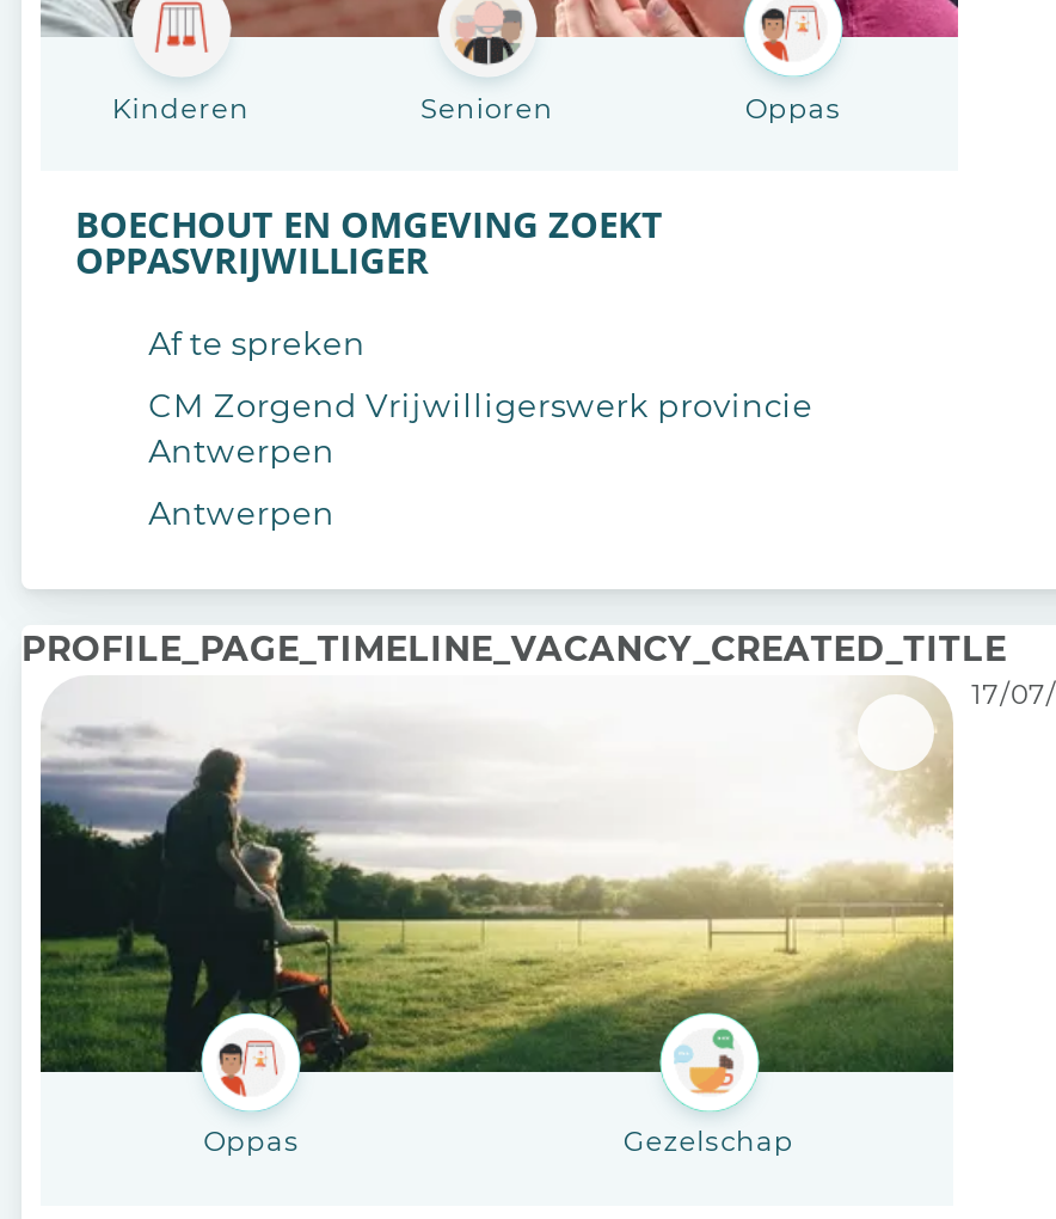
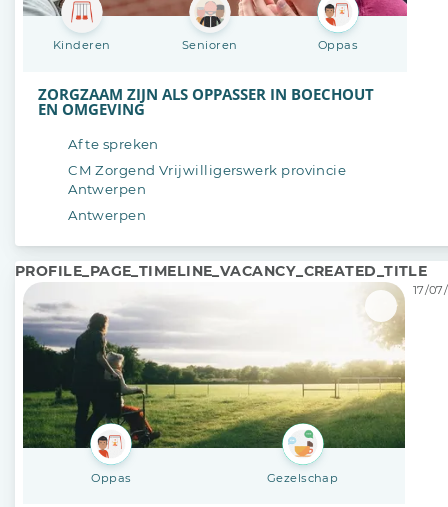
- BOECHOUT EN OMGEVING ZOEKT
- OPPASVRIJWILLIGER
+ ZORGZAAM ZIJN ALS OPPASSER IN BOECHOUT
+ EN OMGEVING
